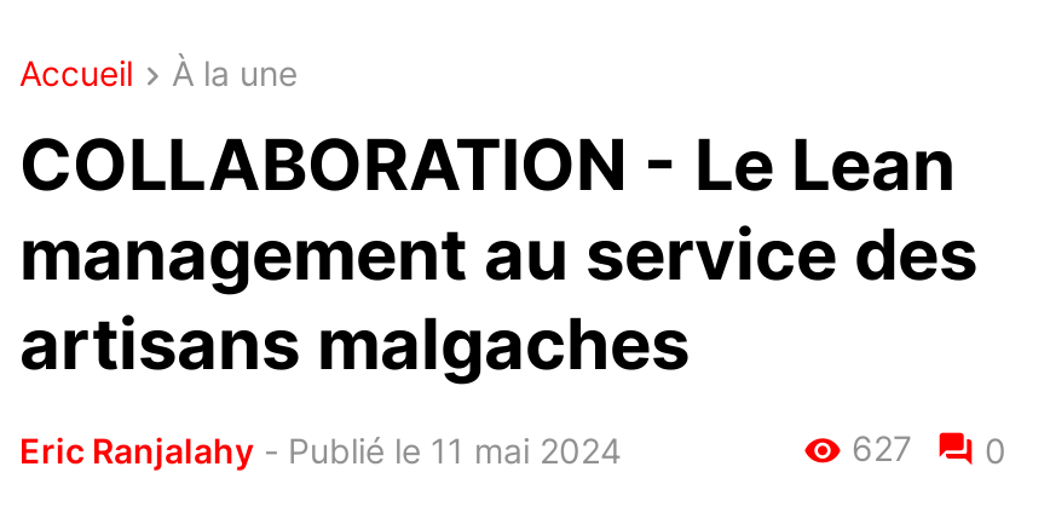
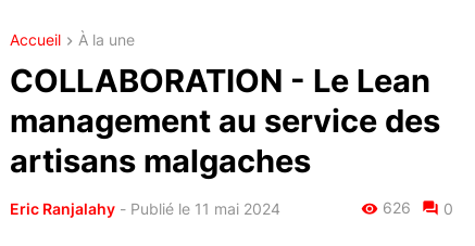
- 627 0
+ 626 0
